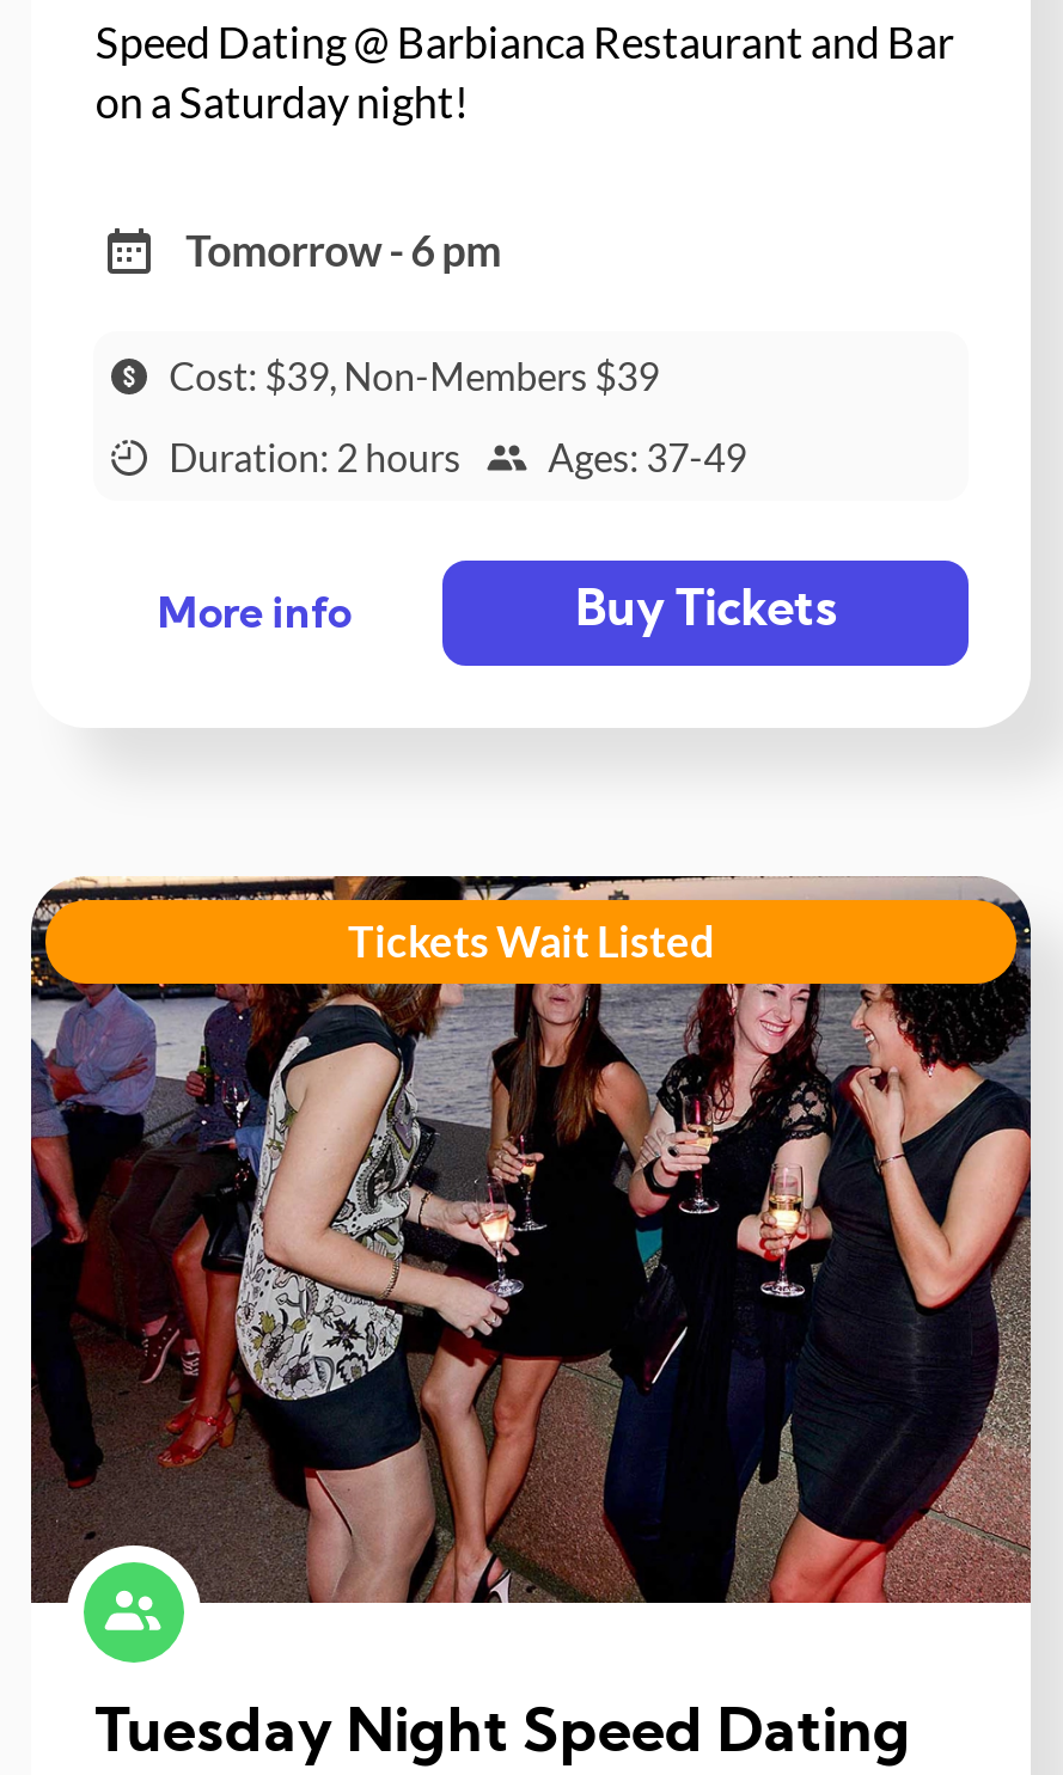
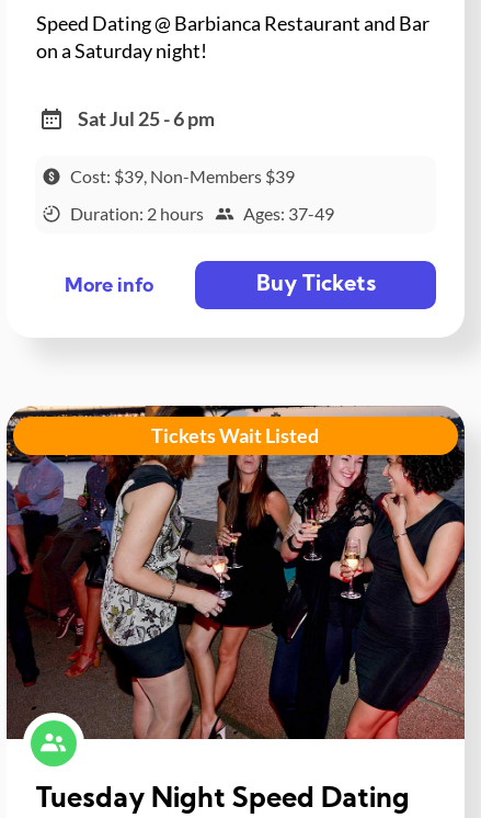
- Tomorrow - 6 pm
+ Sat Jul 25 - 6 pm
